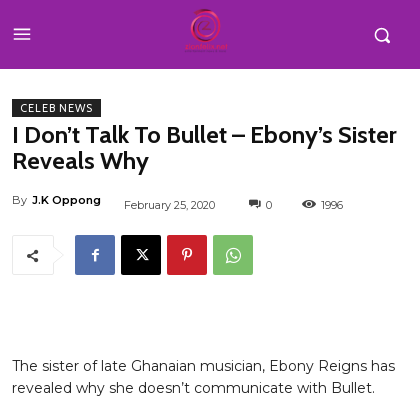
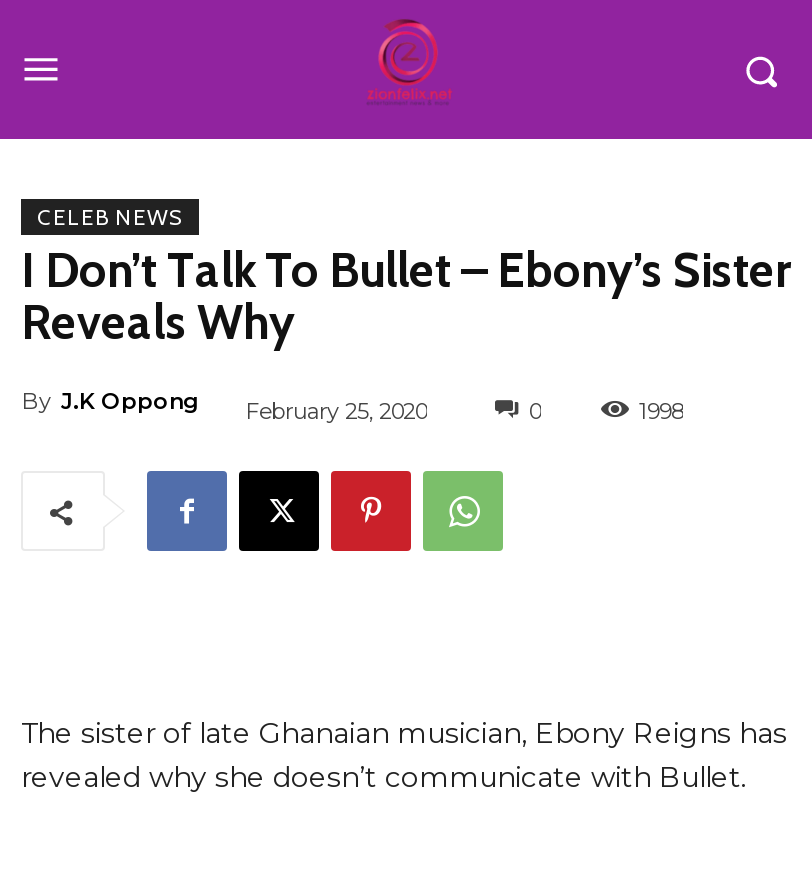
- 1996
+ 1998
